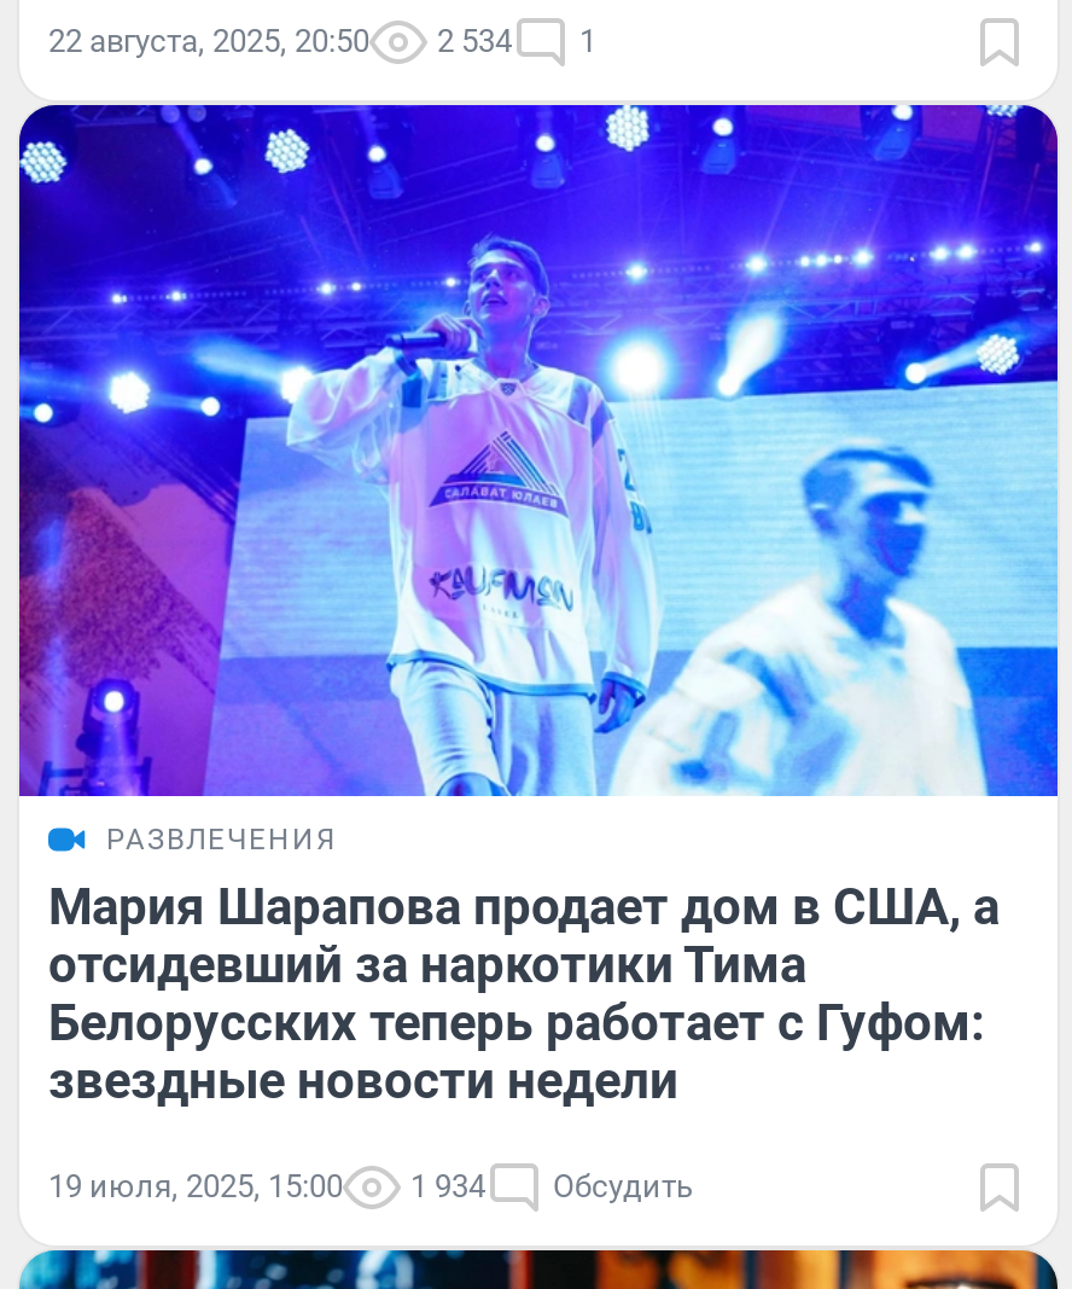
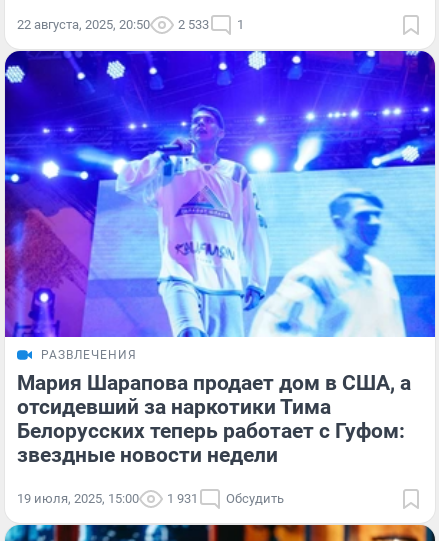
- 22 августа, 2025, 20:50 2 534 1
+ 22 августа, 2025, 20:50 2 533 1

- 19 июля, 2025, 15:00 1 934 Обсудить
+ 19 июля, 2025, 15:00 1 931 Обсудить
